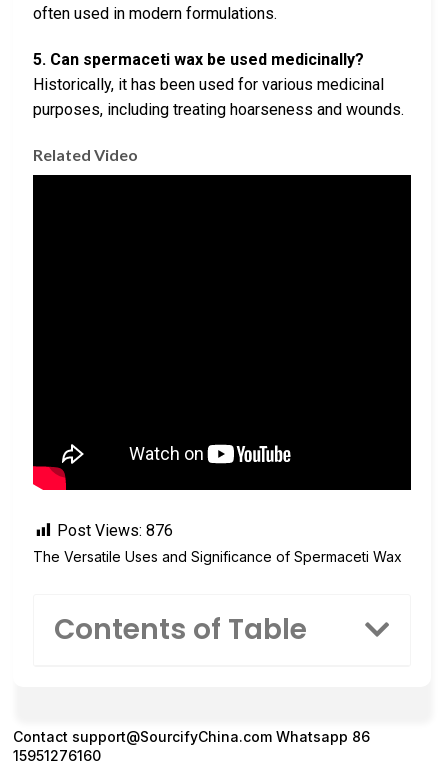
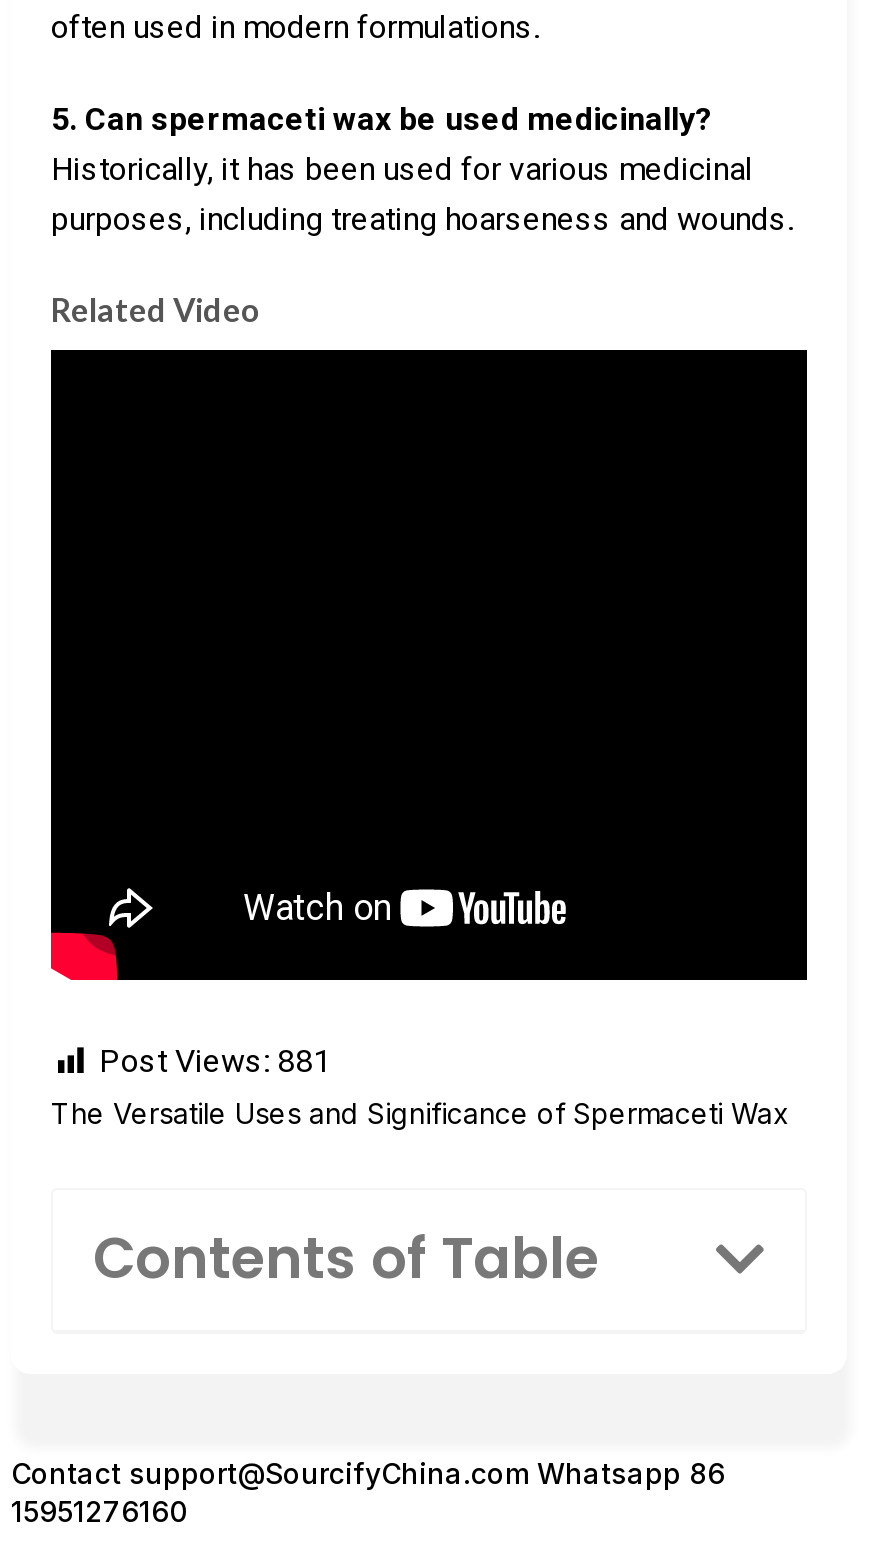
- Post Views: 876
+ Post Views: 881
